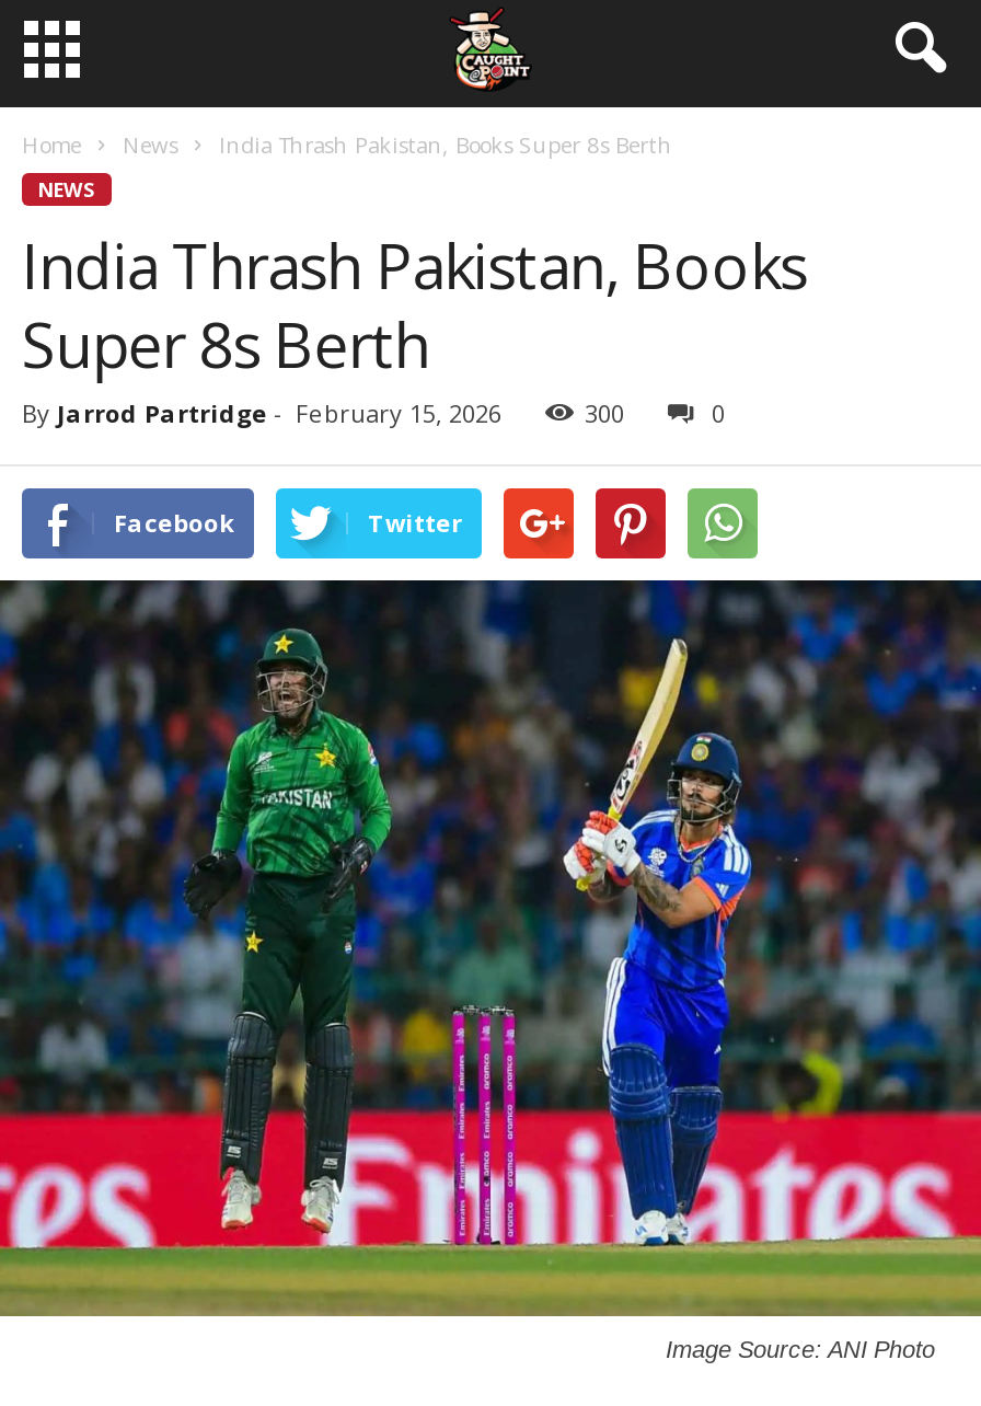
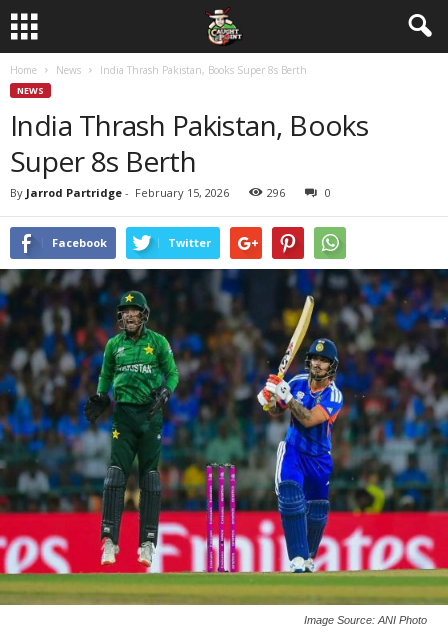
- 300
+ 296
